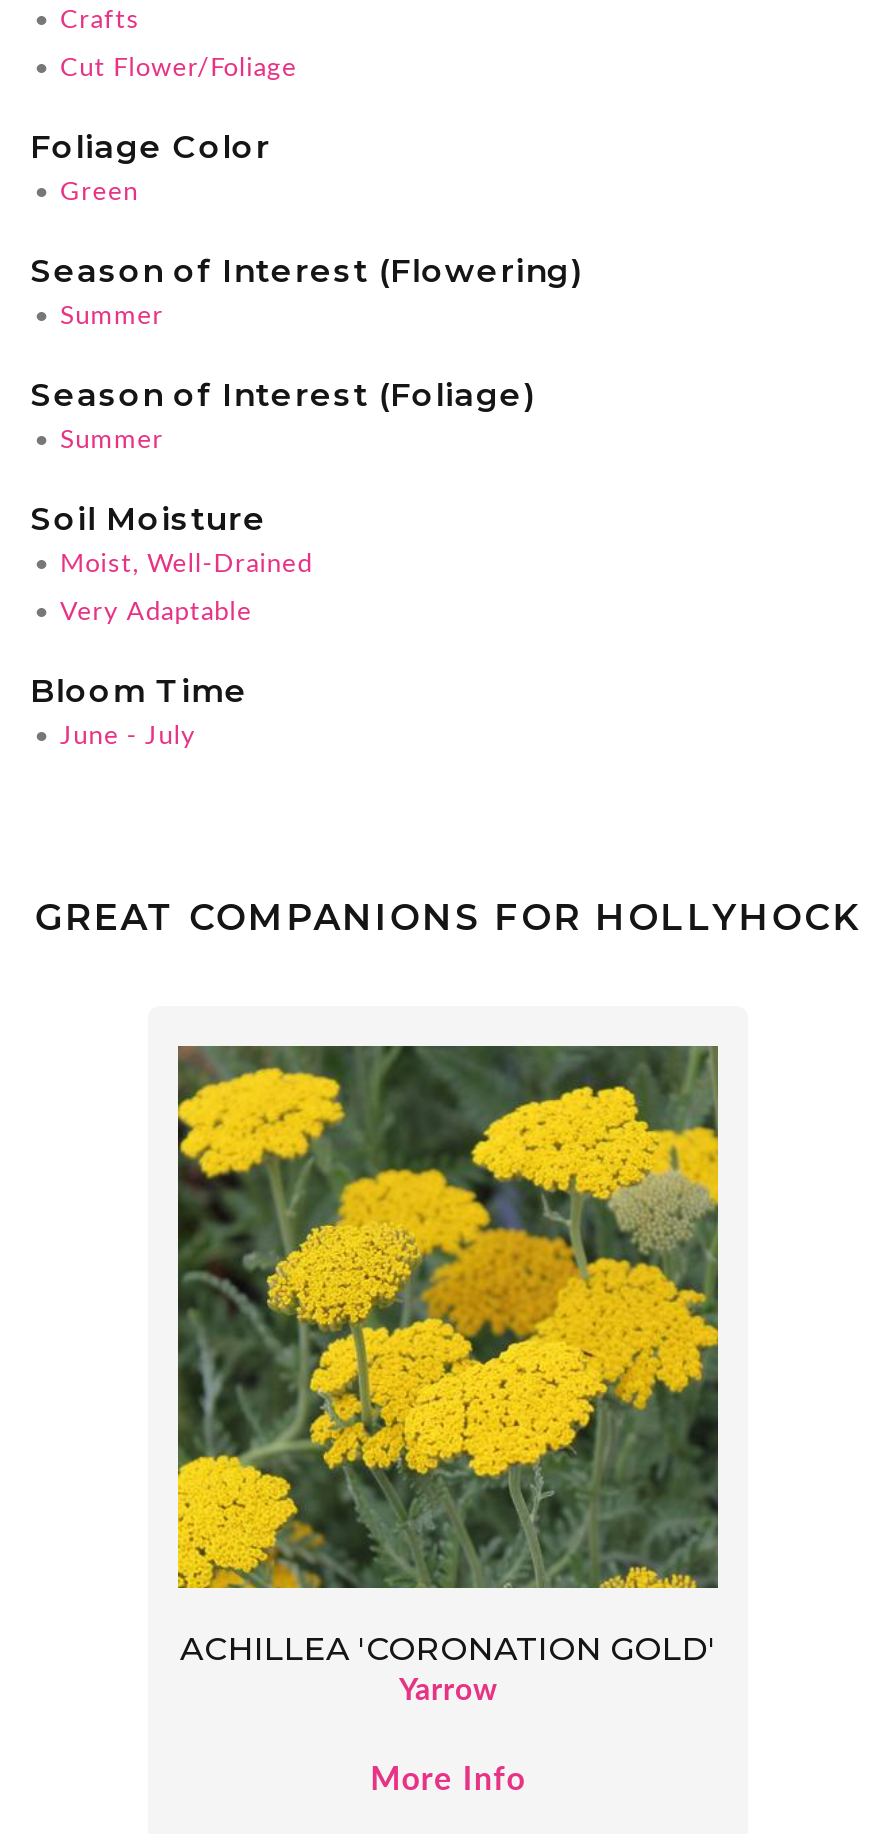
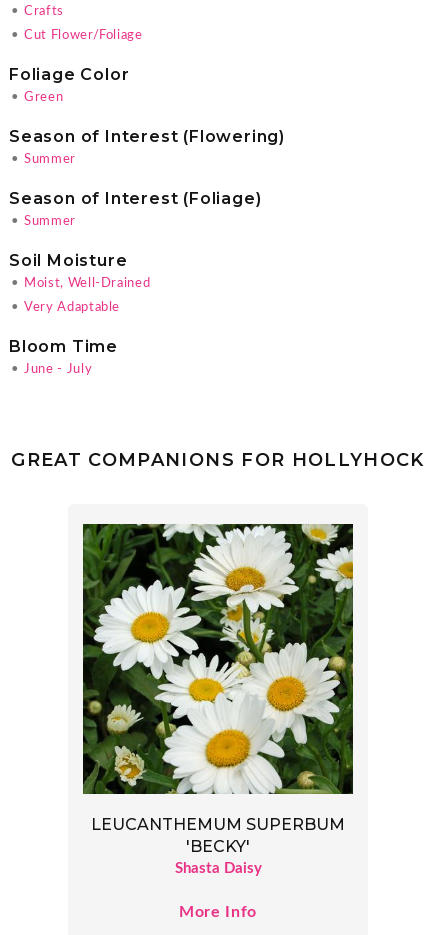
- [image]
- ACHILLEA 'CORONATION GOLD'
- Yarrow
+ [image]
+ LEUCANTHEMUM SUPERBUM
+ 'BECKY'
+ Shasta Daisy
